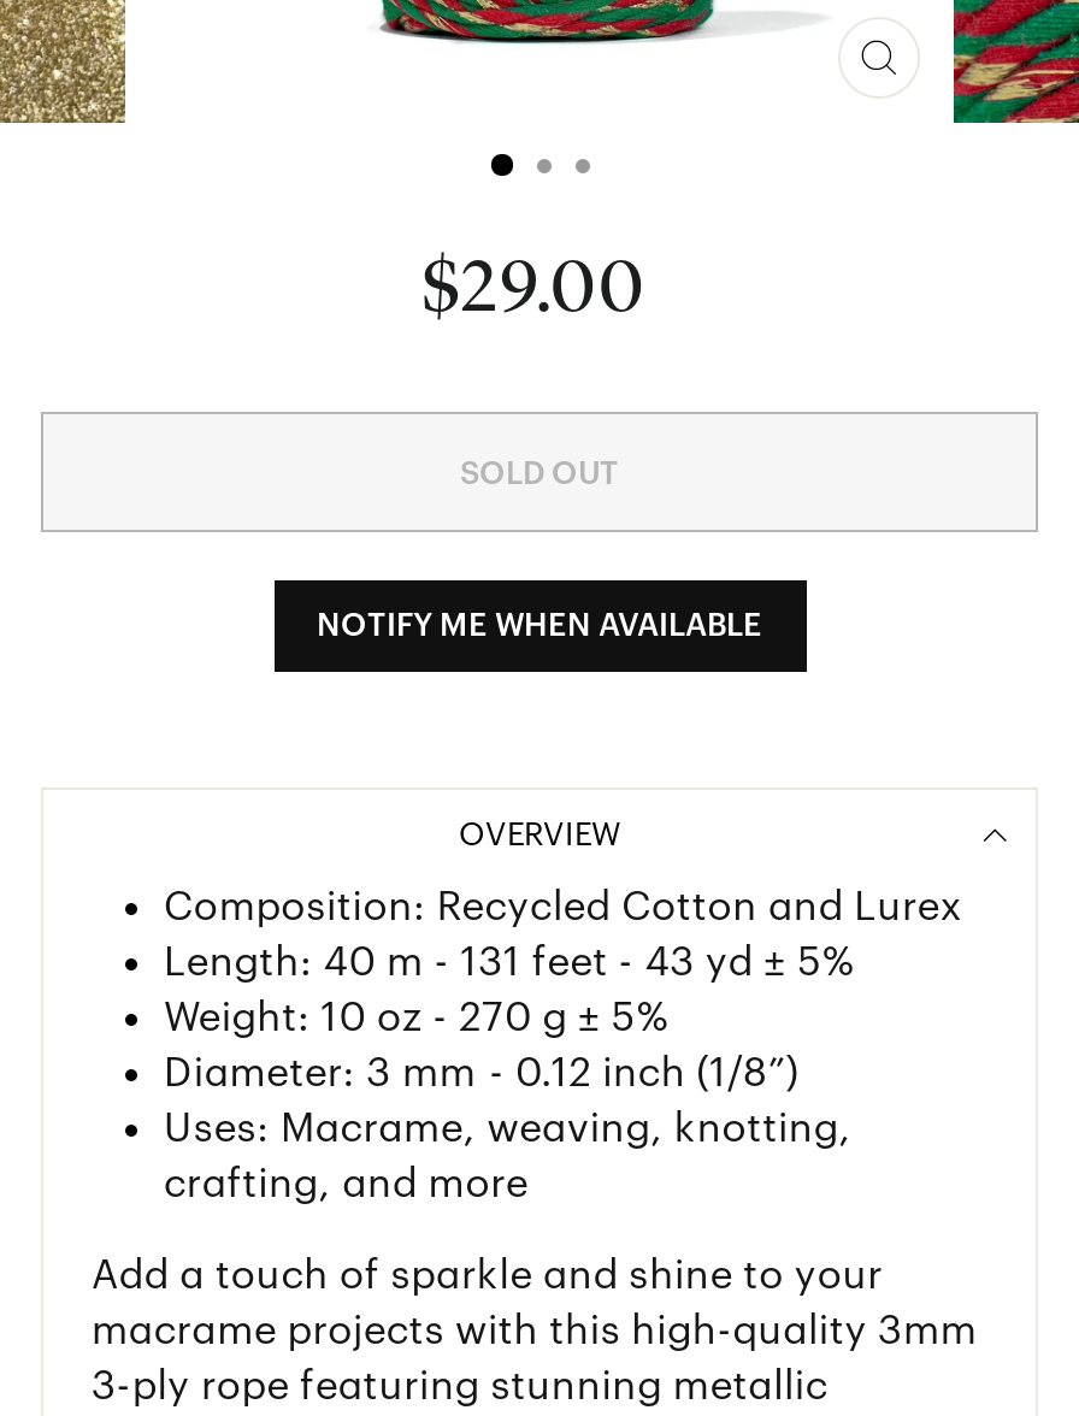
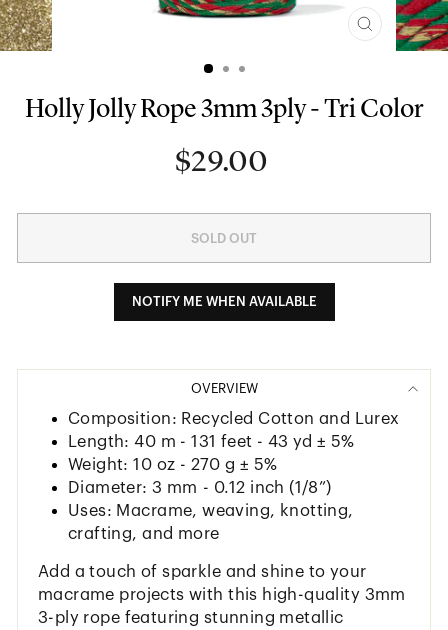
+ Holly Jolly Rope 3mm 3ply - Tri Color
